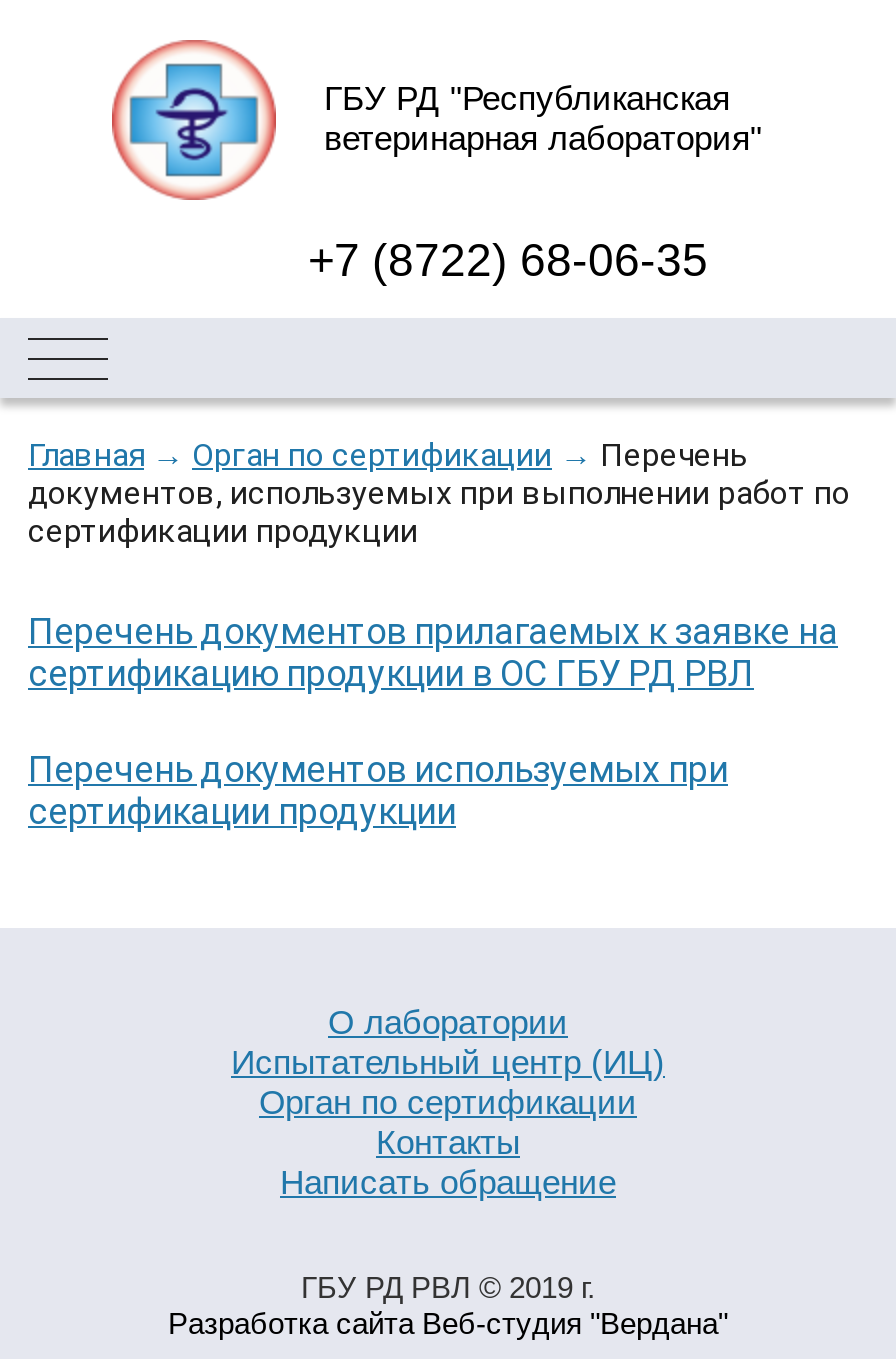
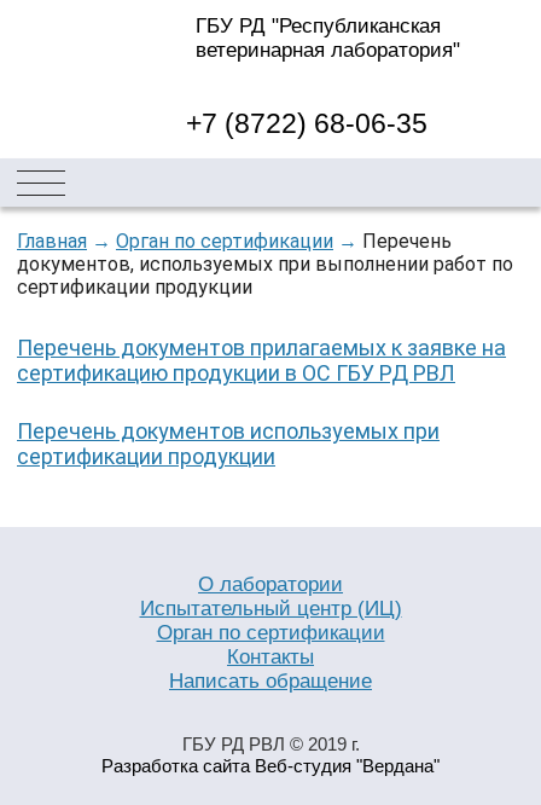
- [image]
